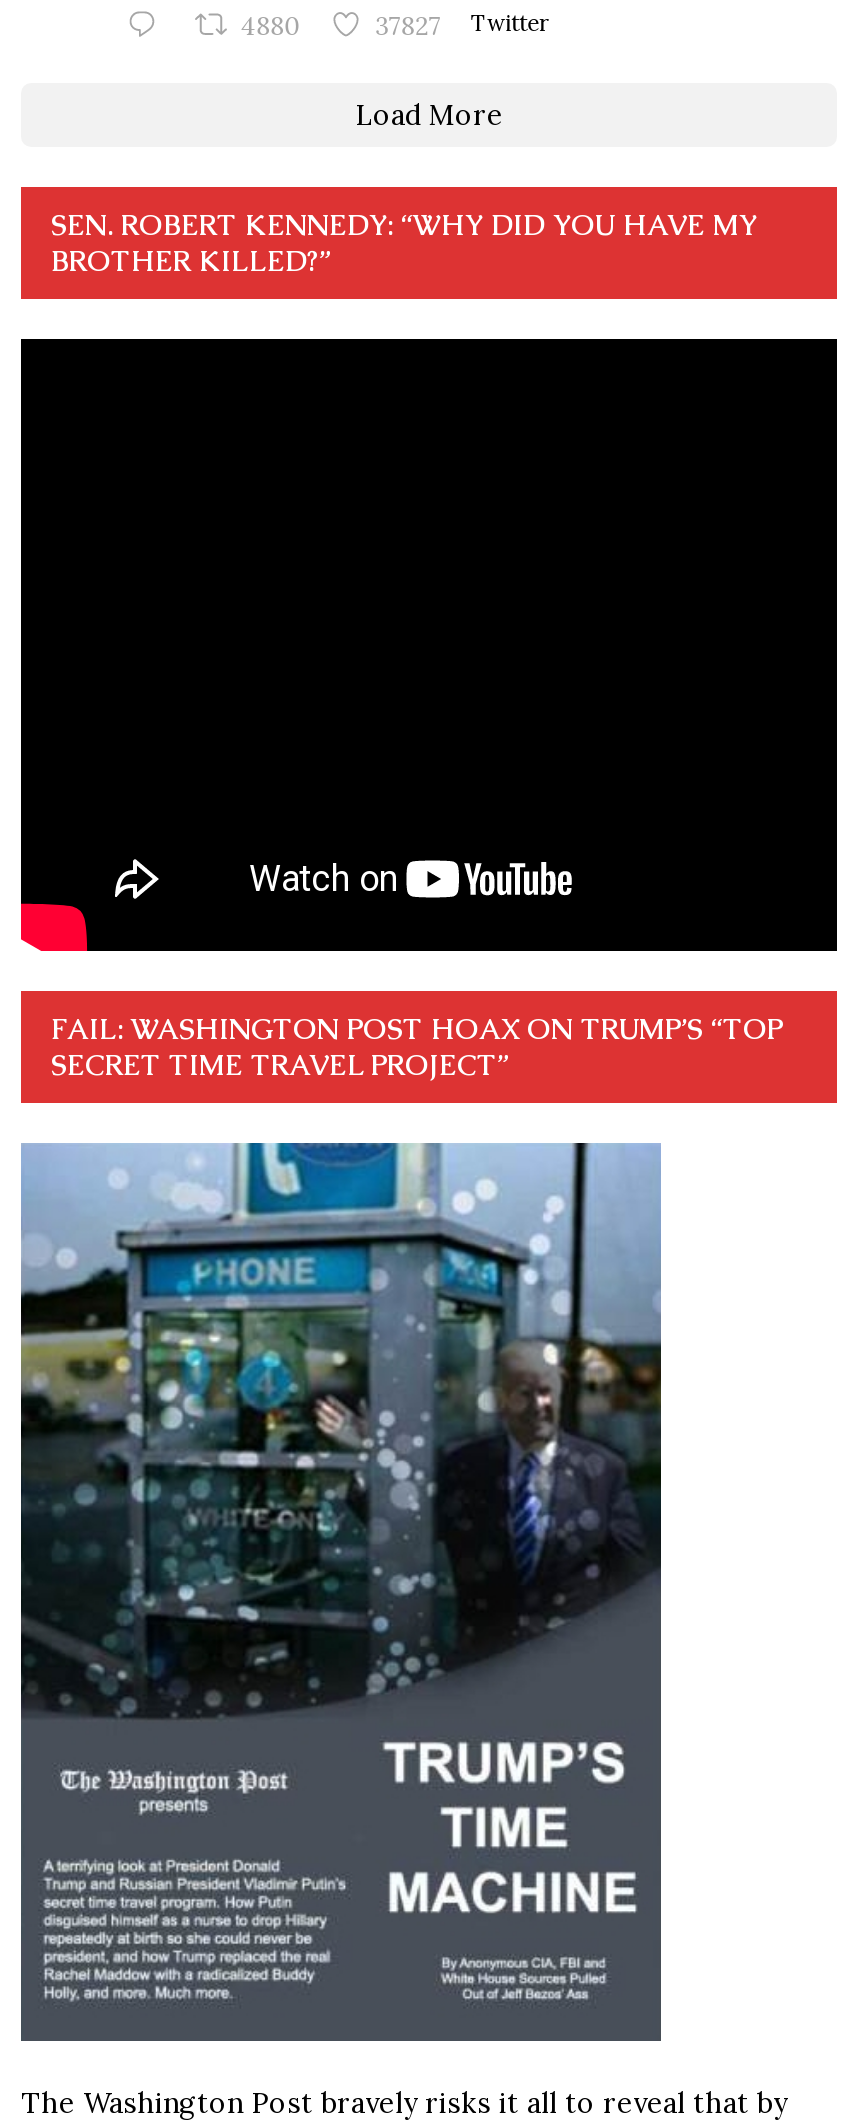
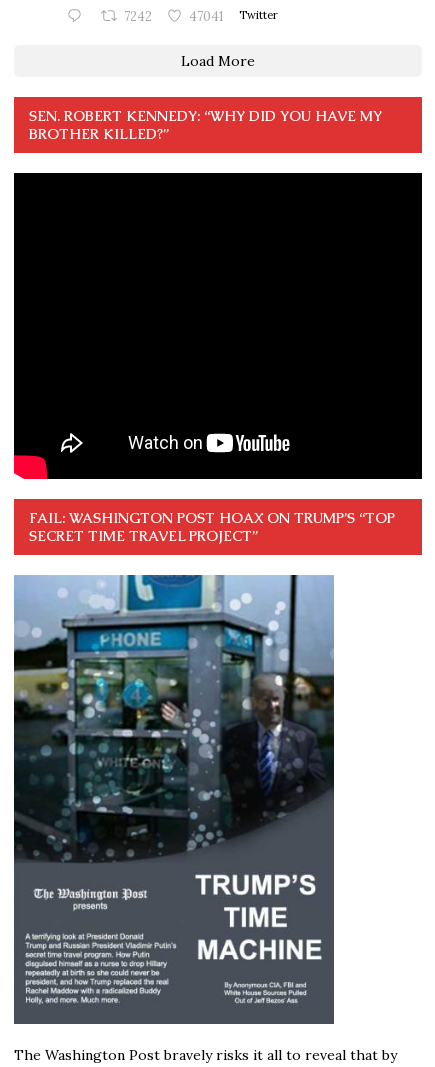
- 4880
- 37827
+ 7242
+ 47041
